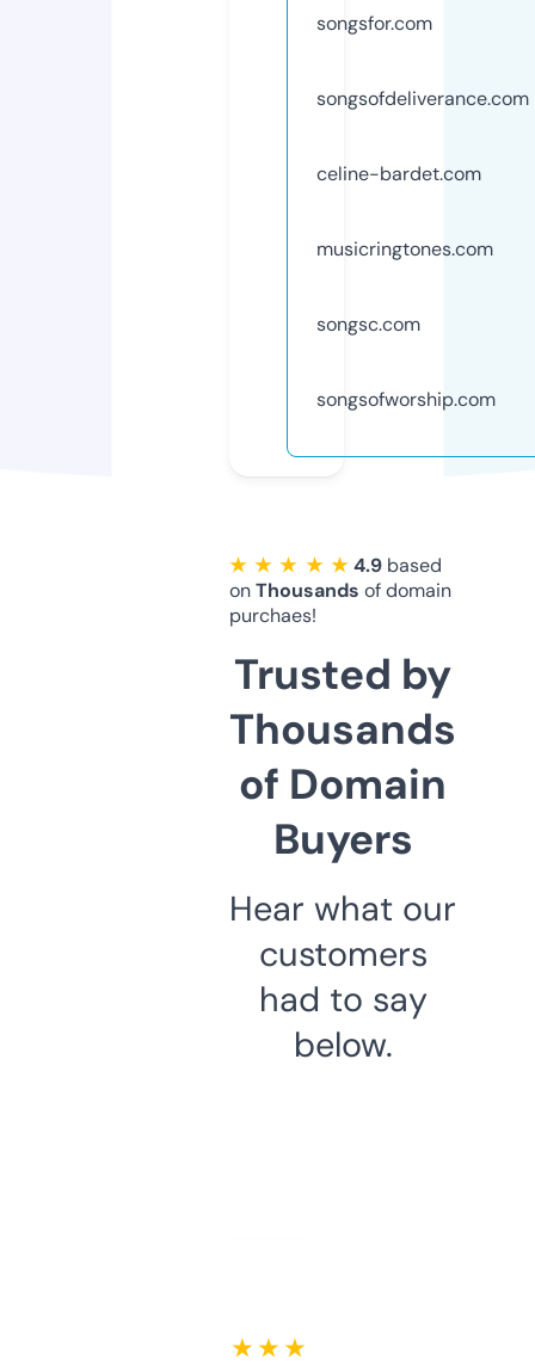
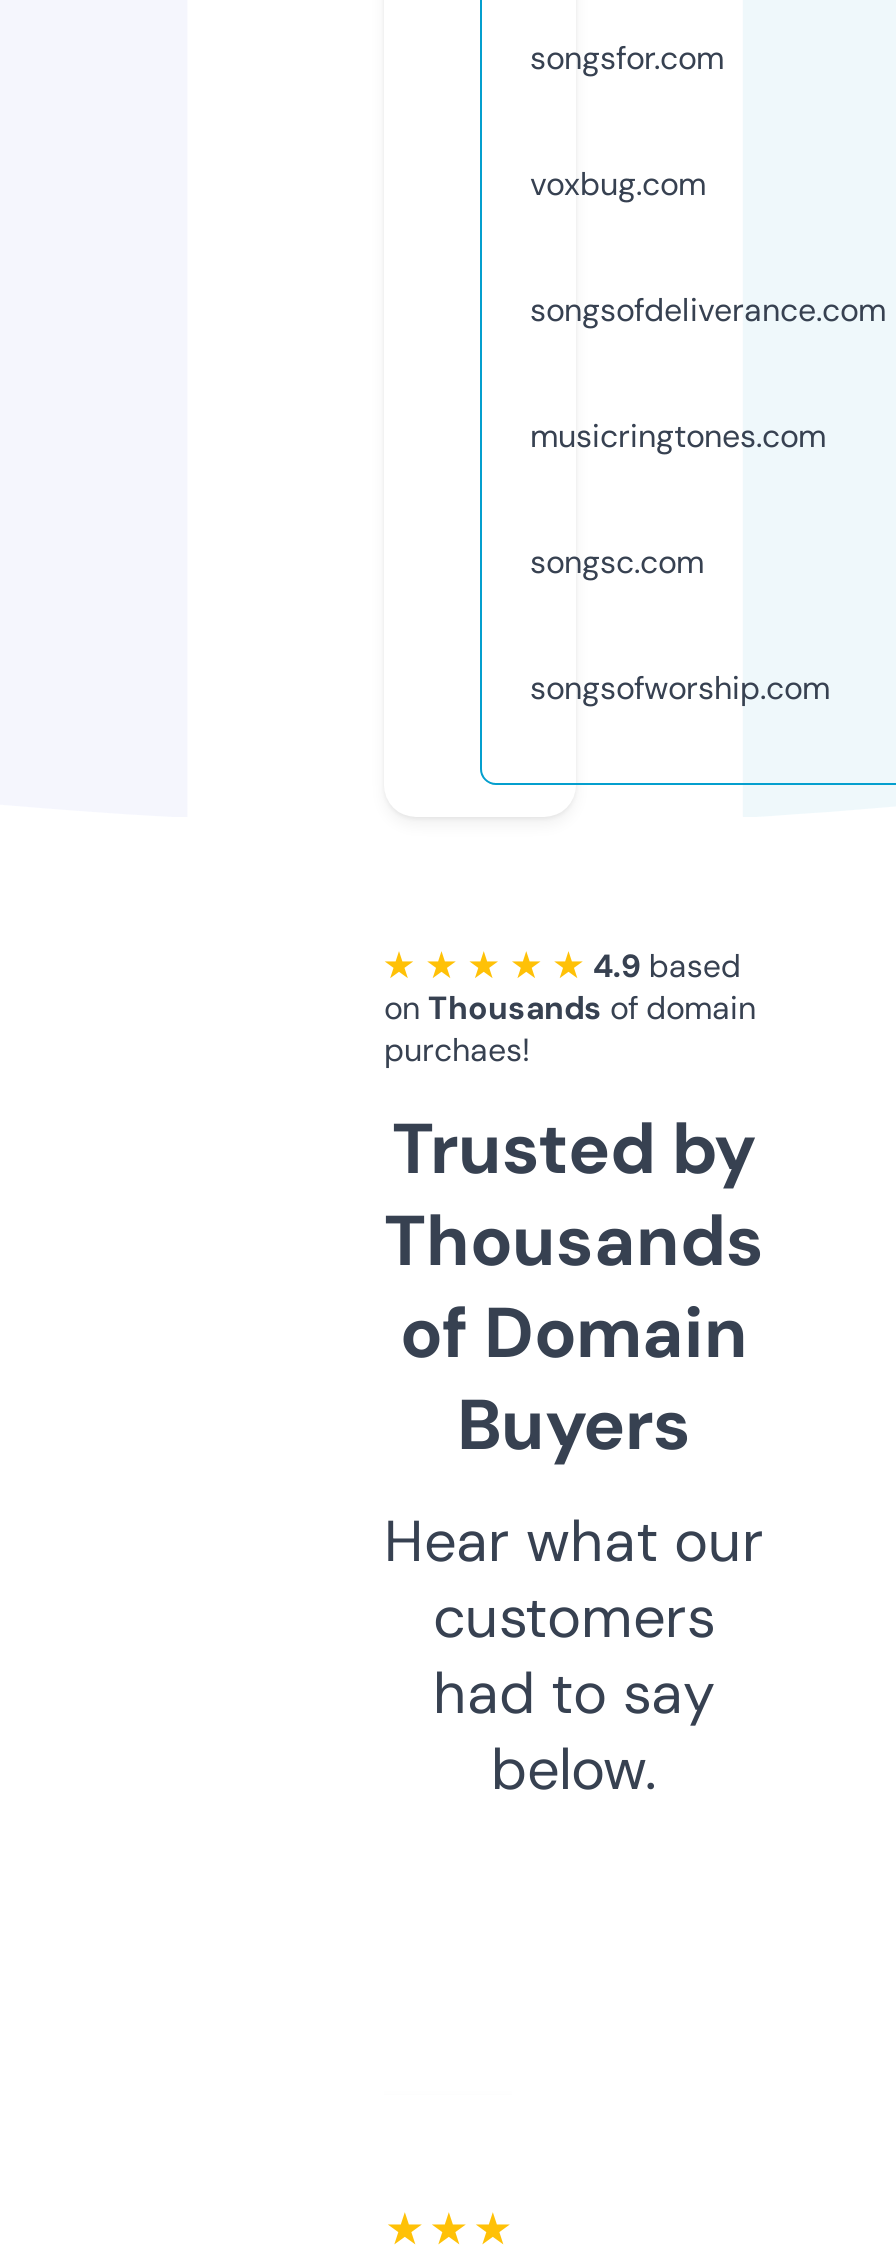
+ voxbug.com

moved down: songsofdeliverance.com

- celine-bardet.com
